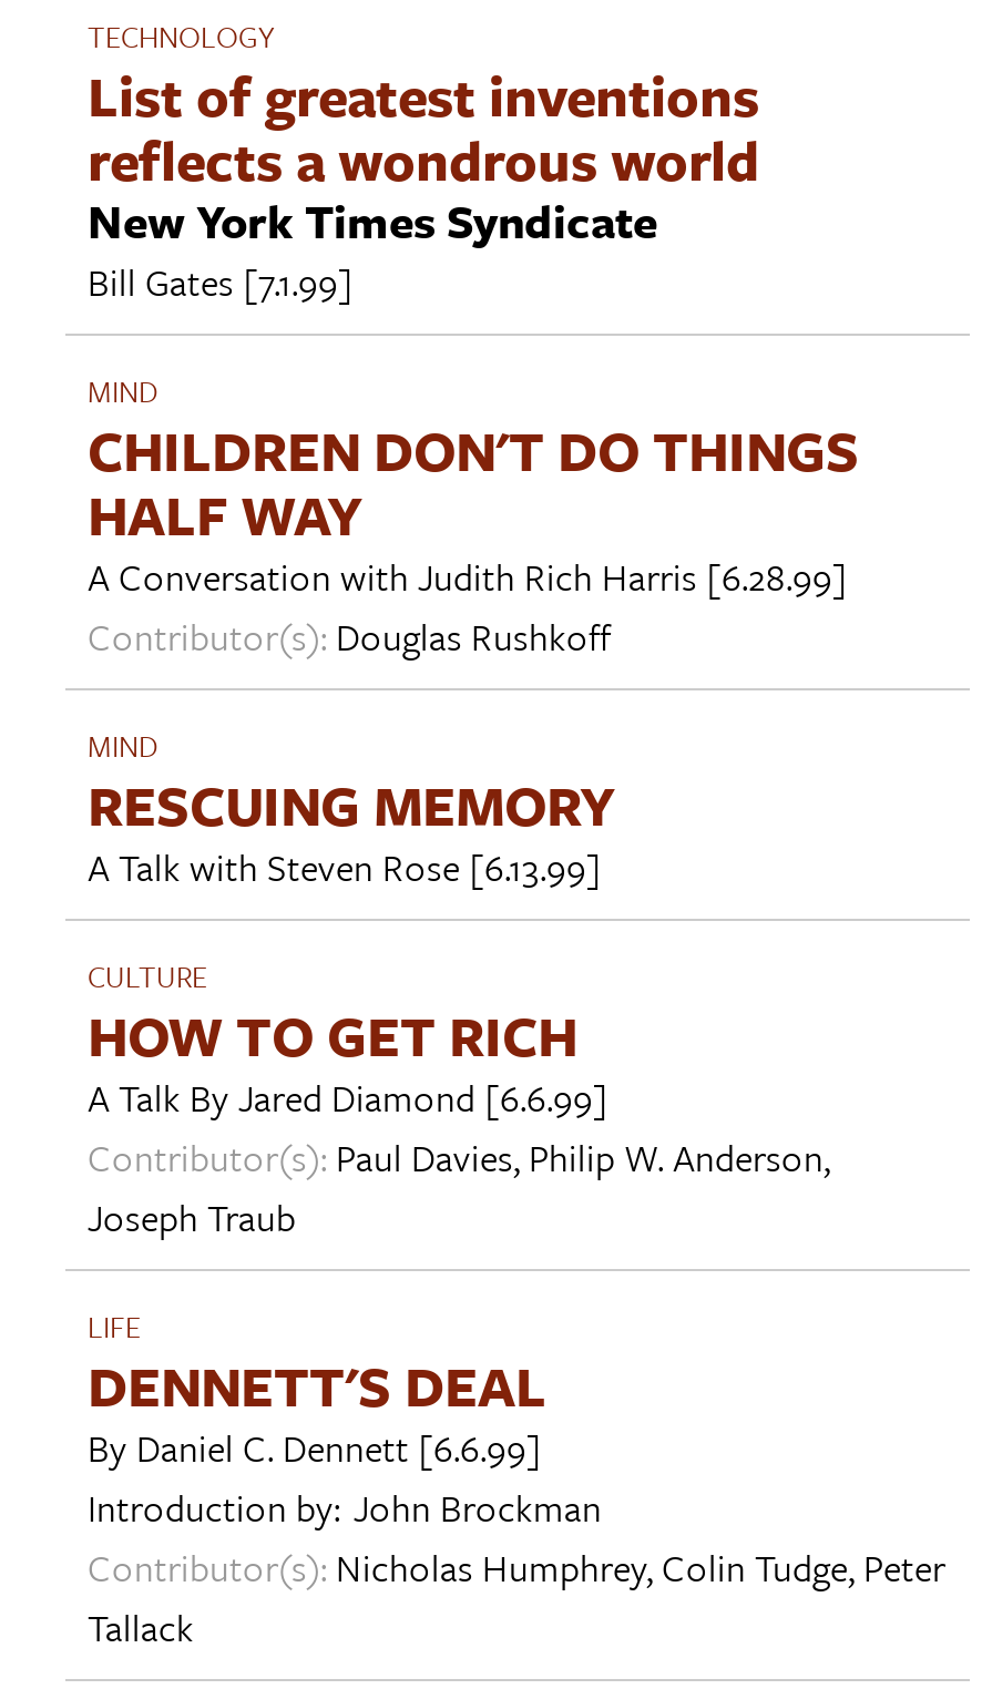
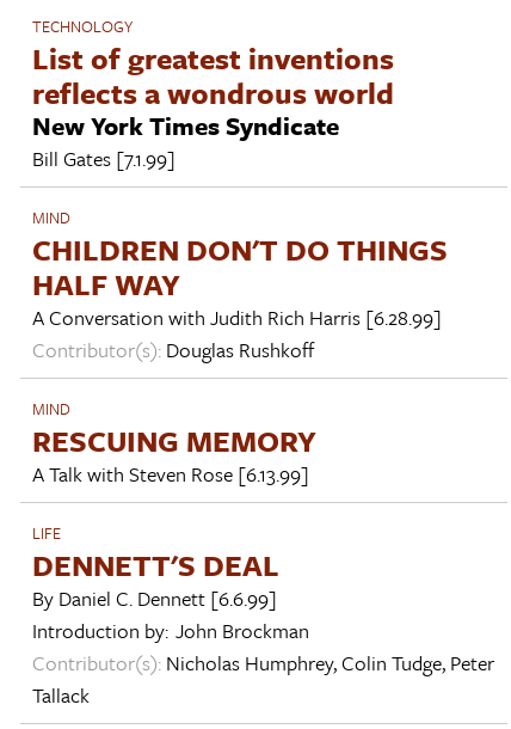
- CULTURE
- HOW TO GET RICH
- A Talk By Jared Diamond [6.6.99]
- Contributor(s): Paul Davies, Philip W. Anderson,
- Joseph Traub
